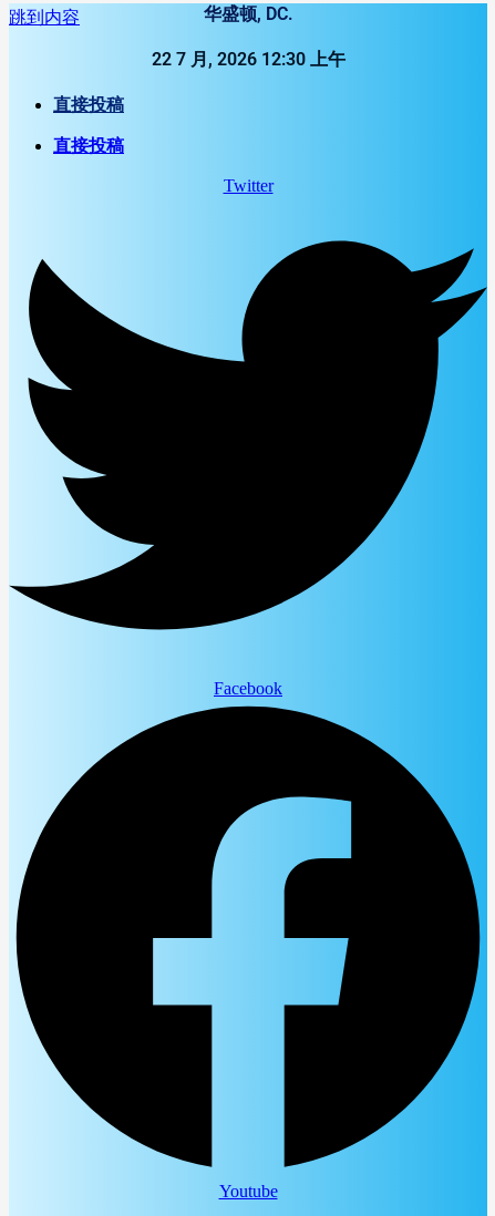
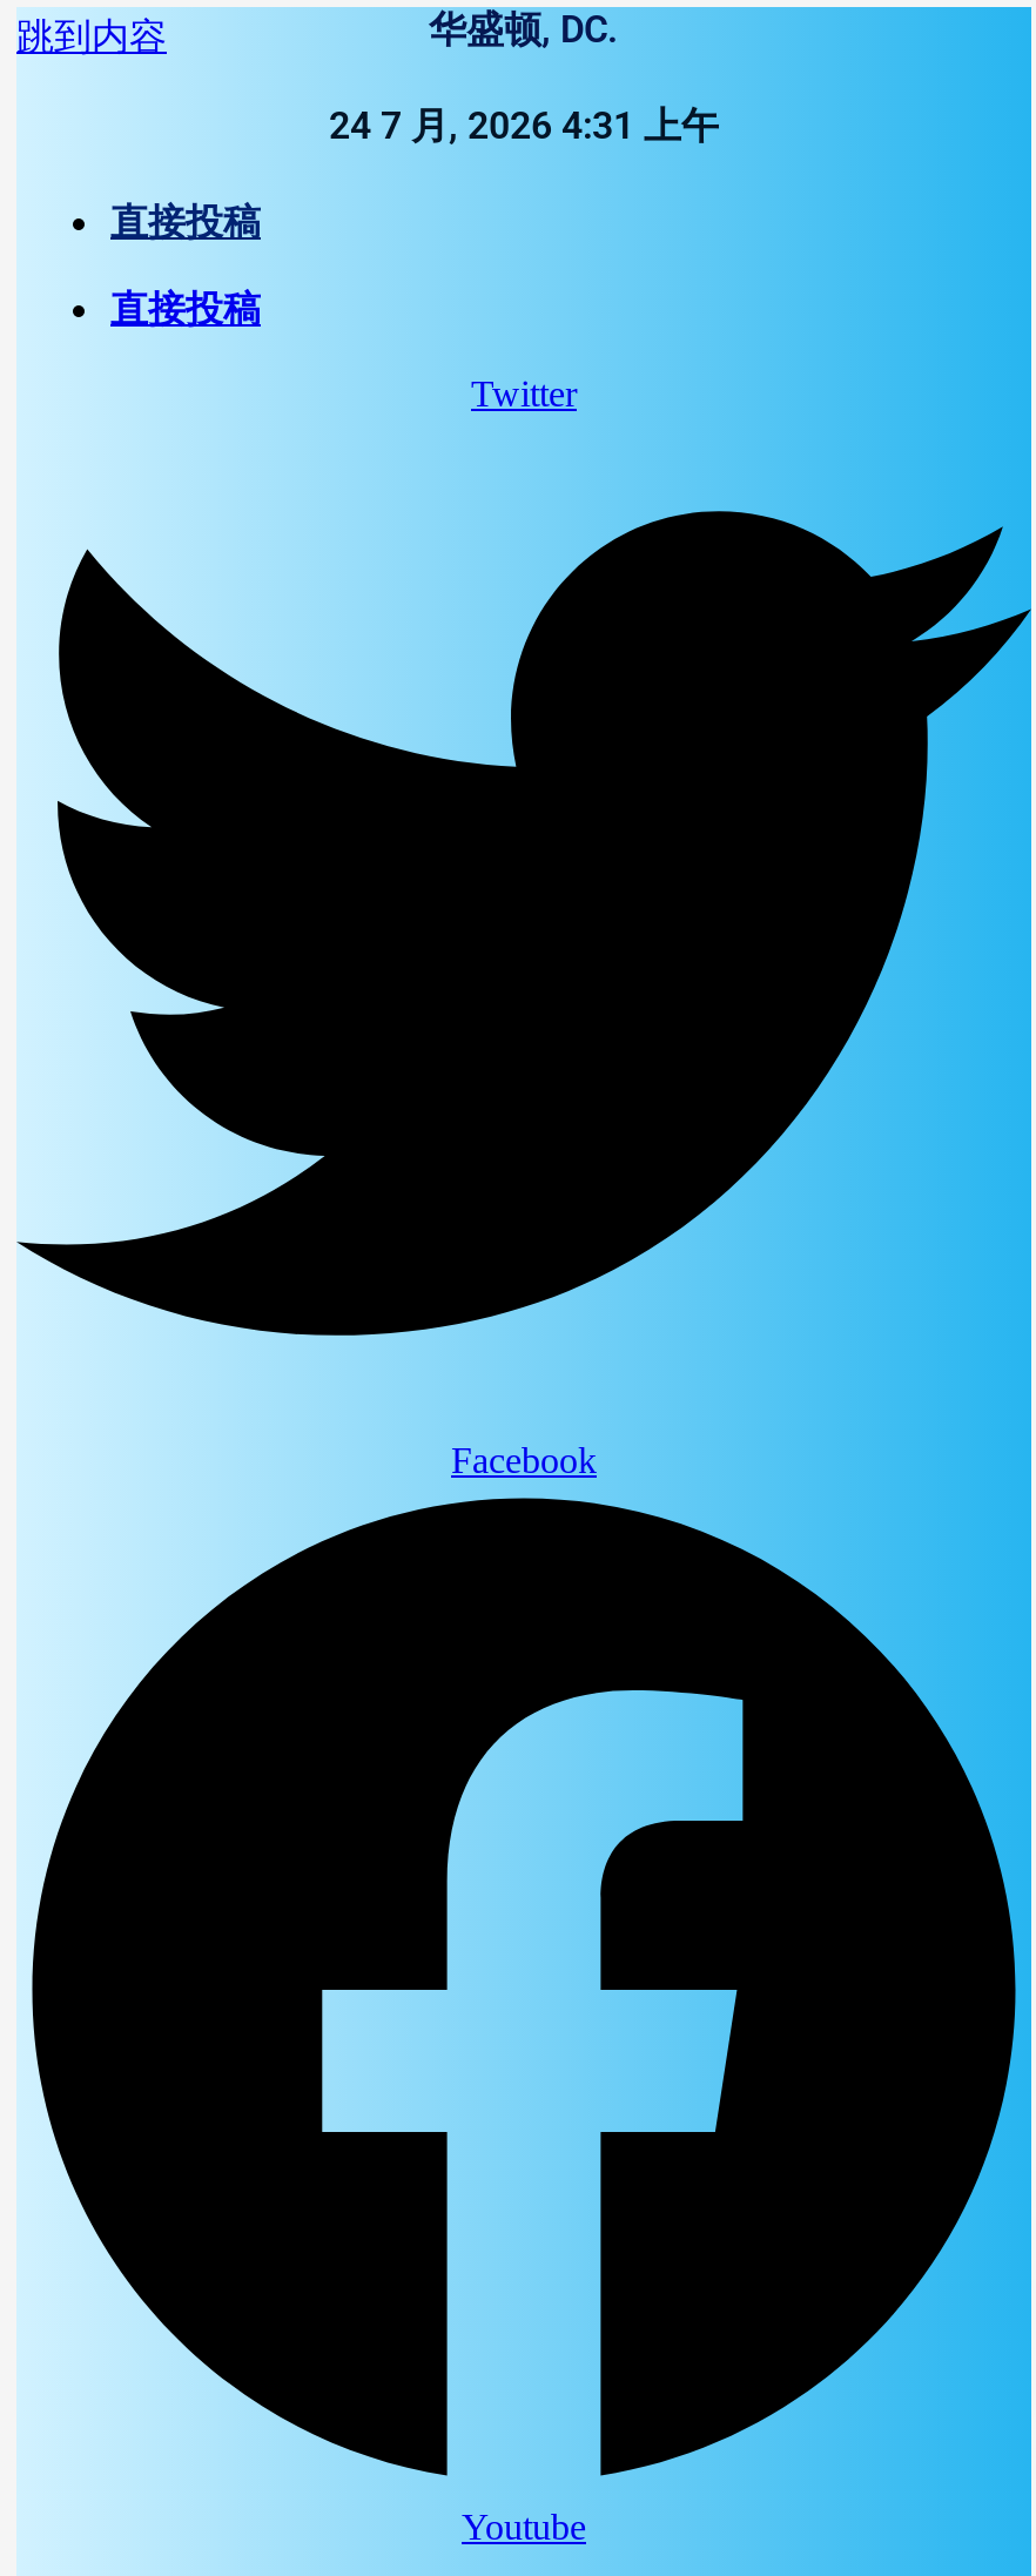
- 22 7 月, 2026 12:30 上午
+ 24 7 月, 2026 4:31 上午
